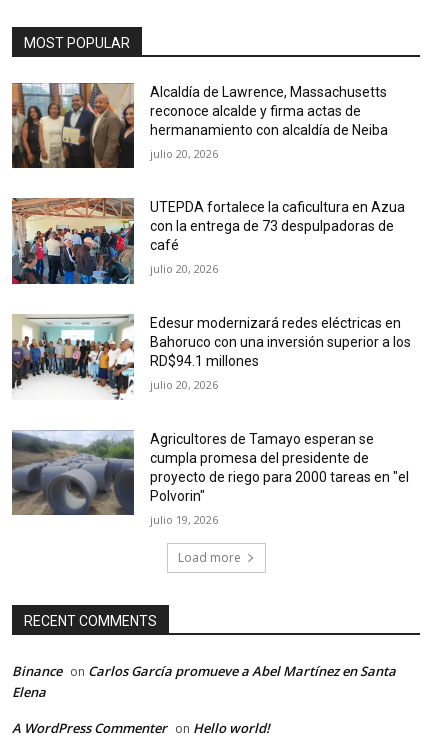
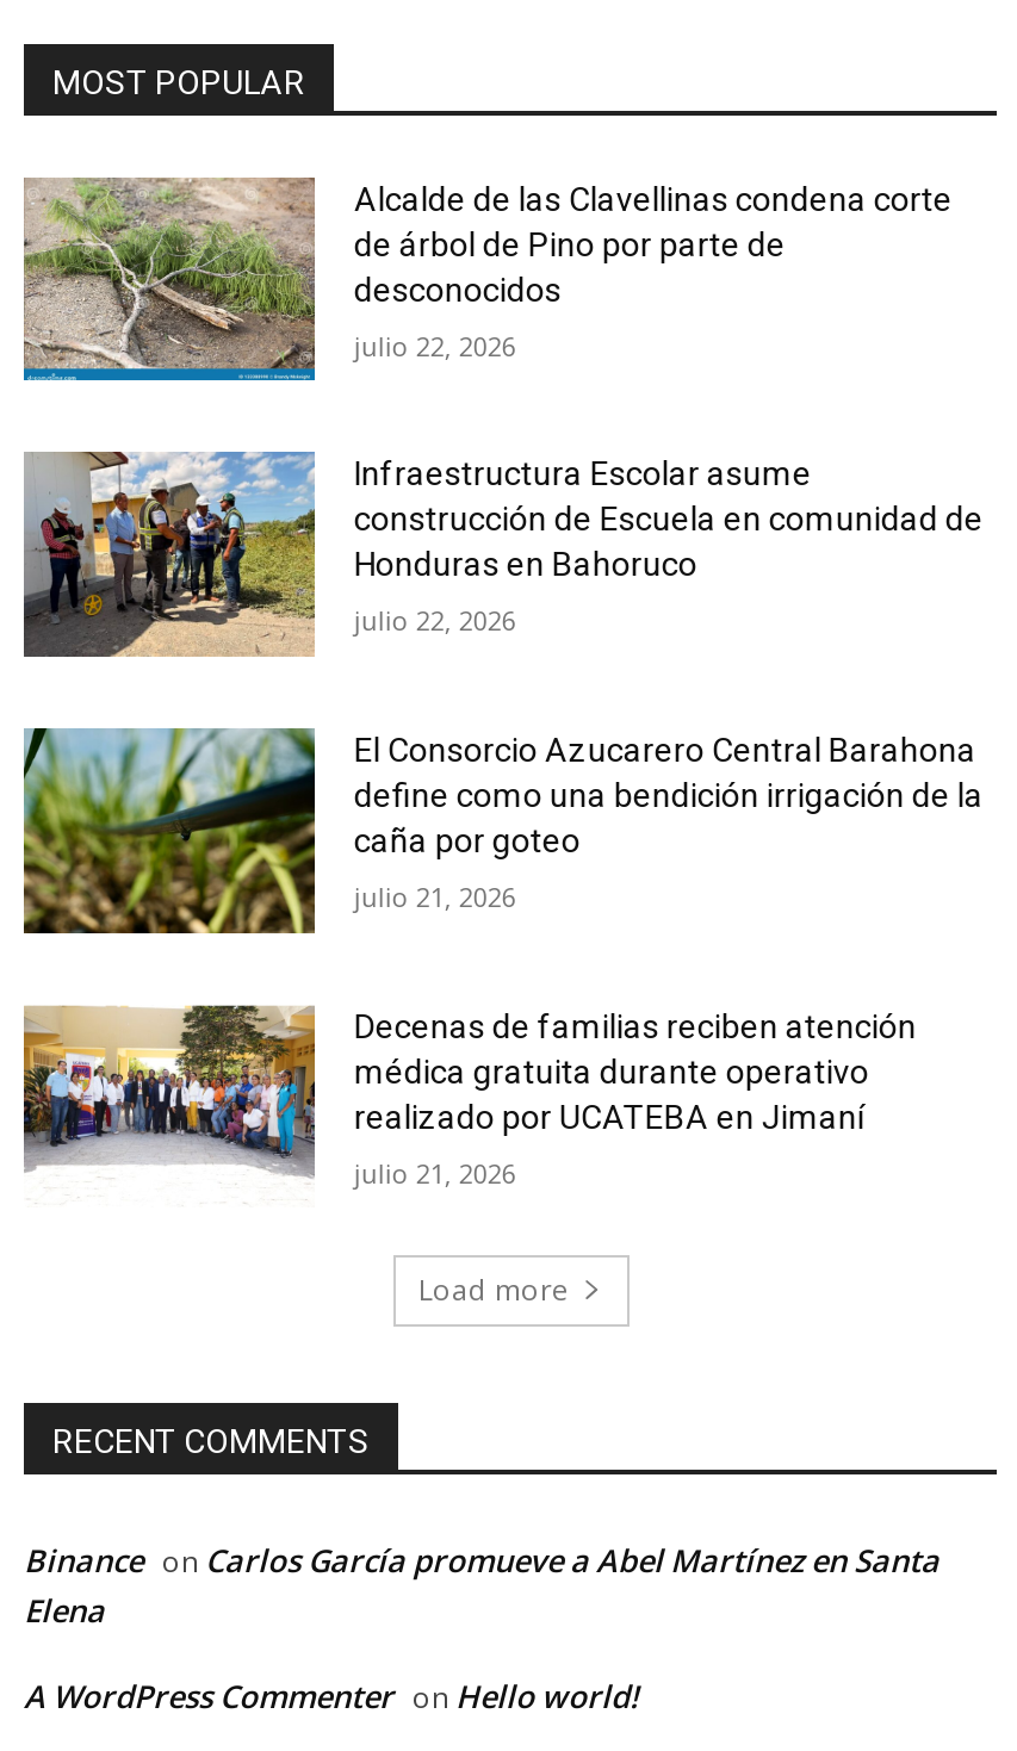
- [image]
- Alcaldía de Lawrence, Massachusetts
- reconoce alcalde y firma actas de
- hermanamiento con alcaldía de Neiba
+ [image]
+ Alcalde de las Clavellinas condena corte
+ de árbol de Pino por parte de
+ desconocidos

- julio 20, 2026
+ julio 22, 2026

- [image]
- UTEPDA fortalece la caficultura en Azua
- con la entrega de 73 despulpadoras de
- café
+ [image]
+ Infraestructura Escolar asume
+ construcción de Escuela en comunidad de
+ Honduras en Bahoruco

- julio 20, 2026
+ julio 22, 2026

- [image]
- Edesur modernizará redes eléctricas en
- Bahoruco con una inversión superior a los
- RD$94.1 millones
+ [image]
+ El Consorcio Azucarero Central Barahona
+ define como una bendición irrigación de la
+ caña por goteo

- julio 20, 2026
+ julio 21, 2026

- [image]
- Agricultores de Tamayo esperan se
- cumpla promesa del presidente de
- proyecto de riego para 2000 tareas en "el
- Polvorin"
+ [image]
+ Decenas de familias reciben atención
+ médica gratuita durante operativo
+ realizado por UCATEBA en Jimaní

- julio 19, 2026
+ julio 21, 2026
